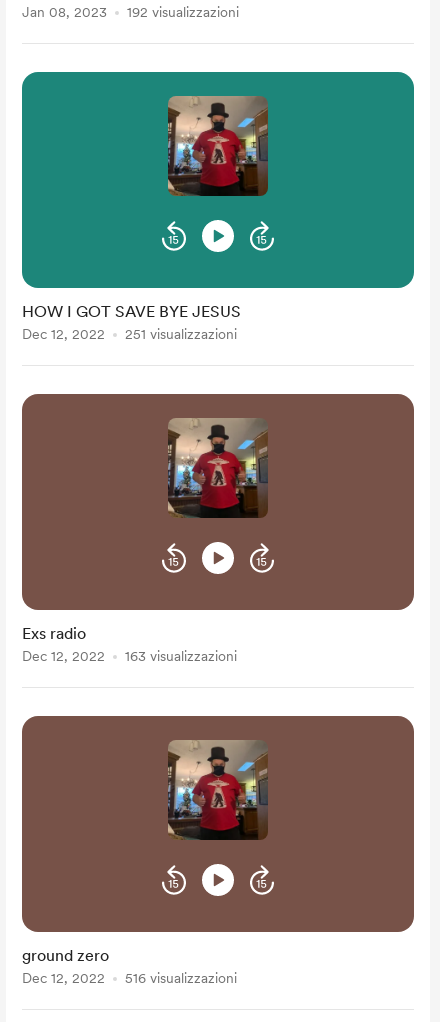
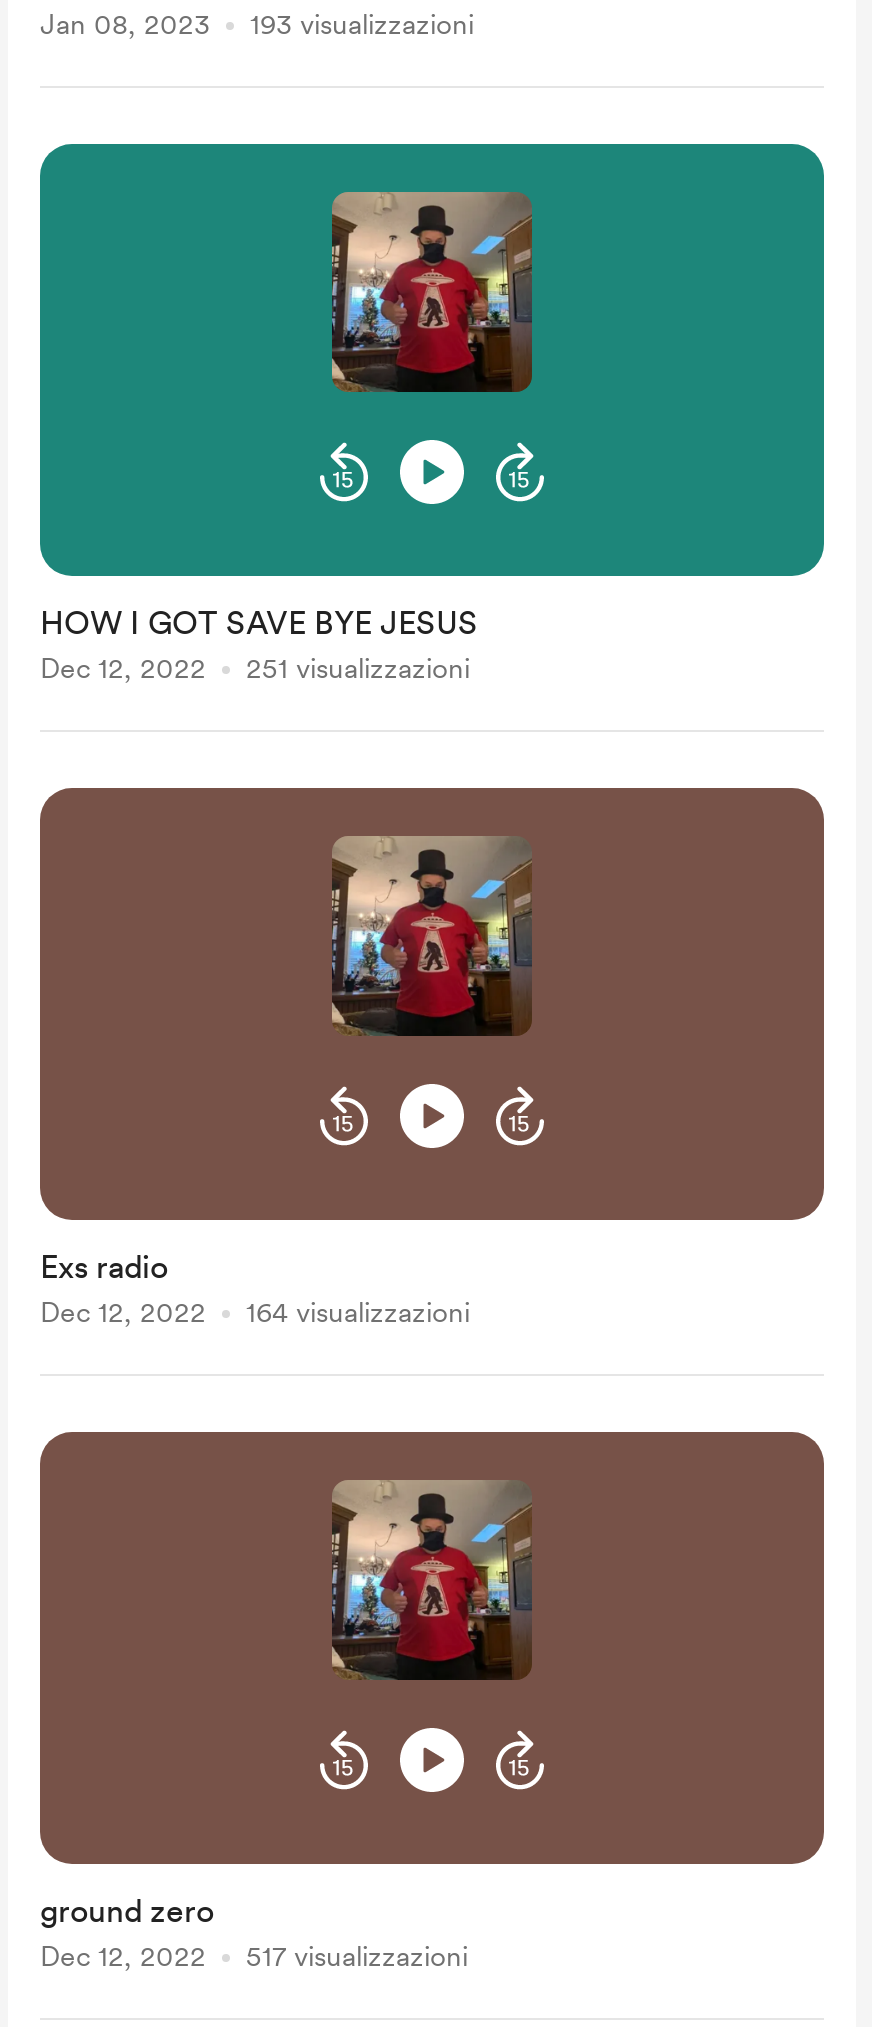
- 192 visualizzazioni
+ 193 visualizzazioni

- 163 visualizzazioni
+ 164 visualizzazioni

- 516 visualizzazioni
+ 517 visualizzazioni
